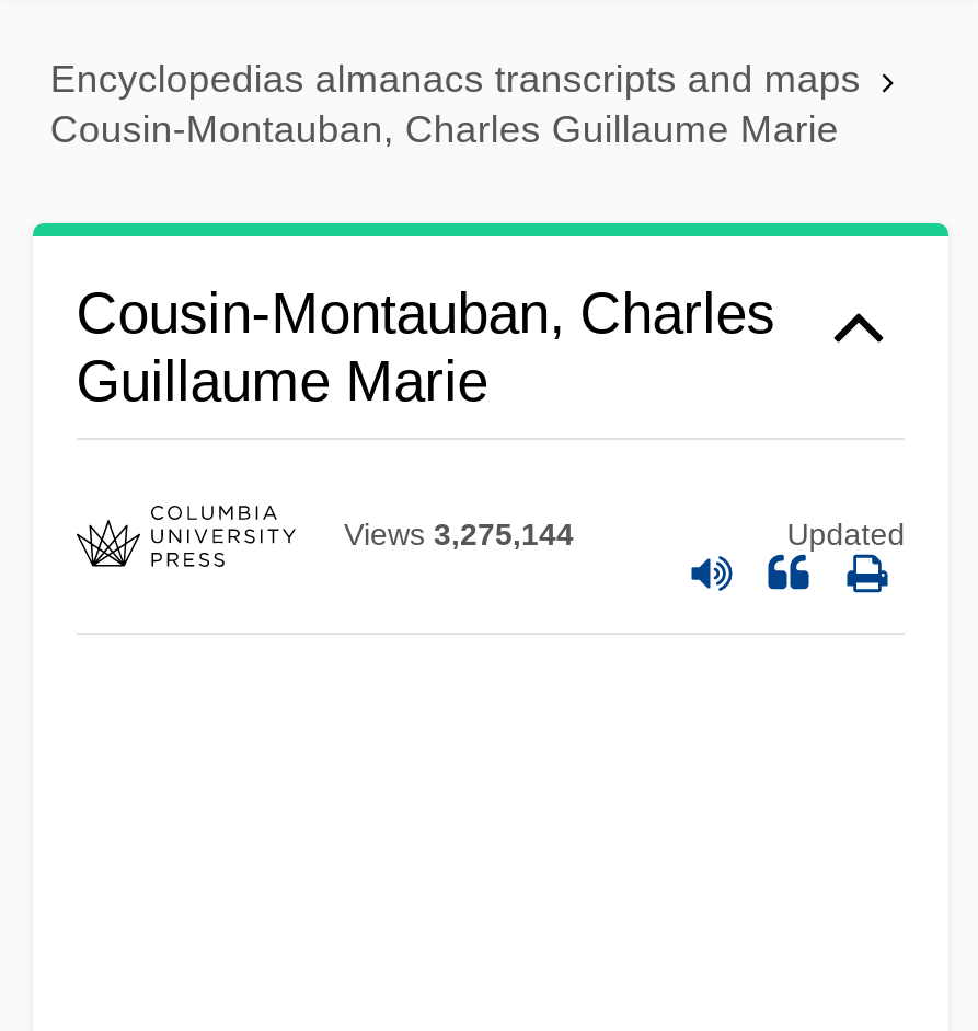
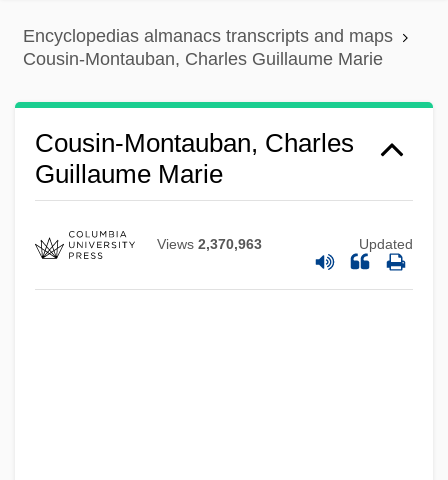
- Views 3,275,144
+ Views 2,370,963
